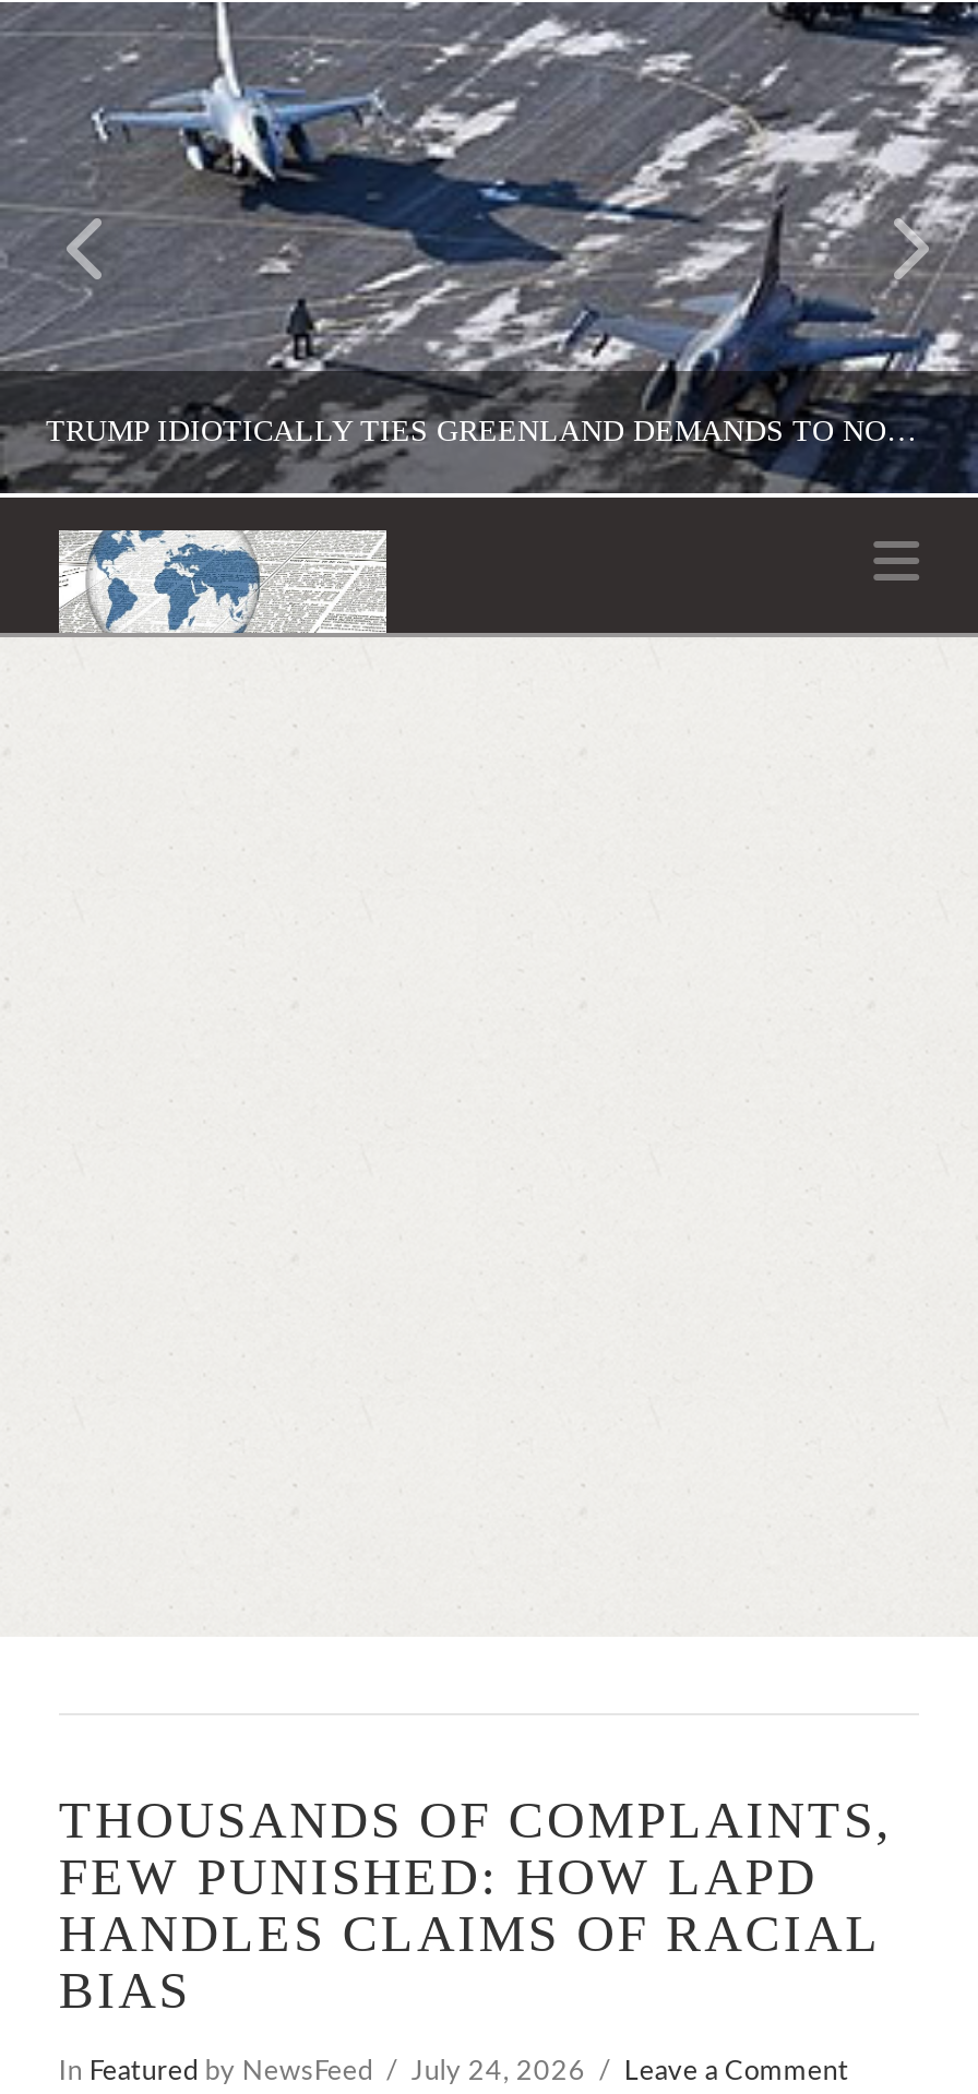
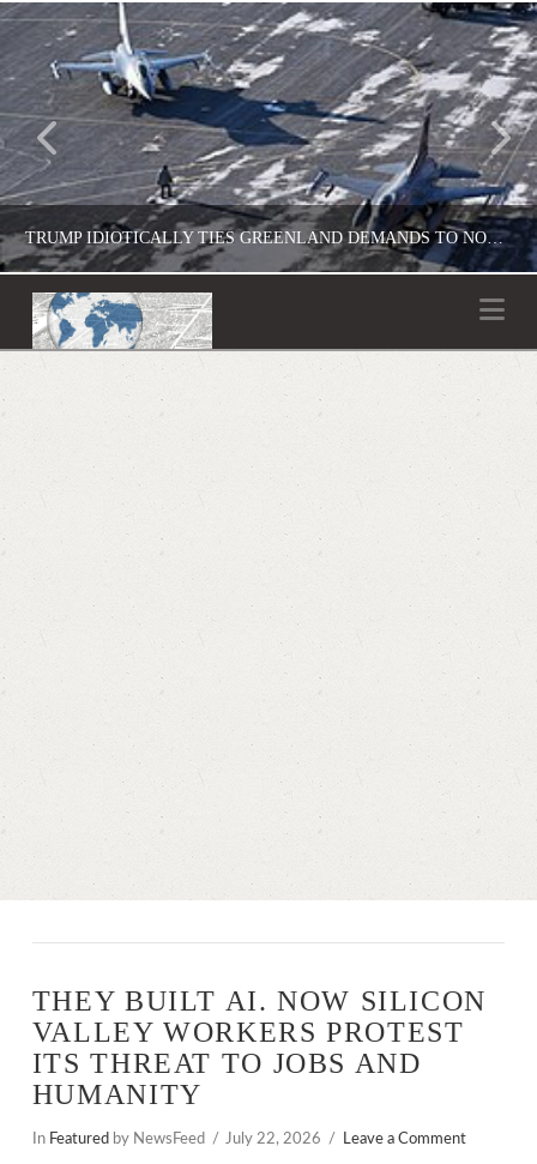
- THOUSANDS OF COMPLAINTS,
- FEW PUNISHED: HOW LAPD
- HANDLES CLAIMS OF RACIAL
- BIAS
+ THEY BUILT AI. NOW SILICON
+ VALLEY WORKERS PROTEST
+ ITS THREAT TO JOBS AND
+ HUMANITY

- In Featured by NewsFeed July 24, 2026 Leave a Comment
+ In Featured by NewsFeed July 22, 2026 Leave a Comment
